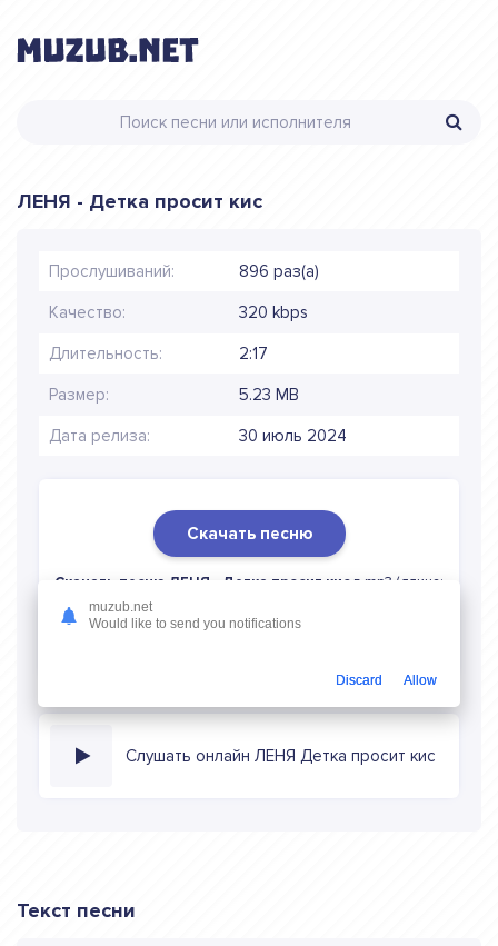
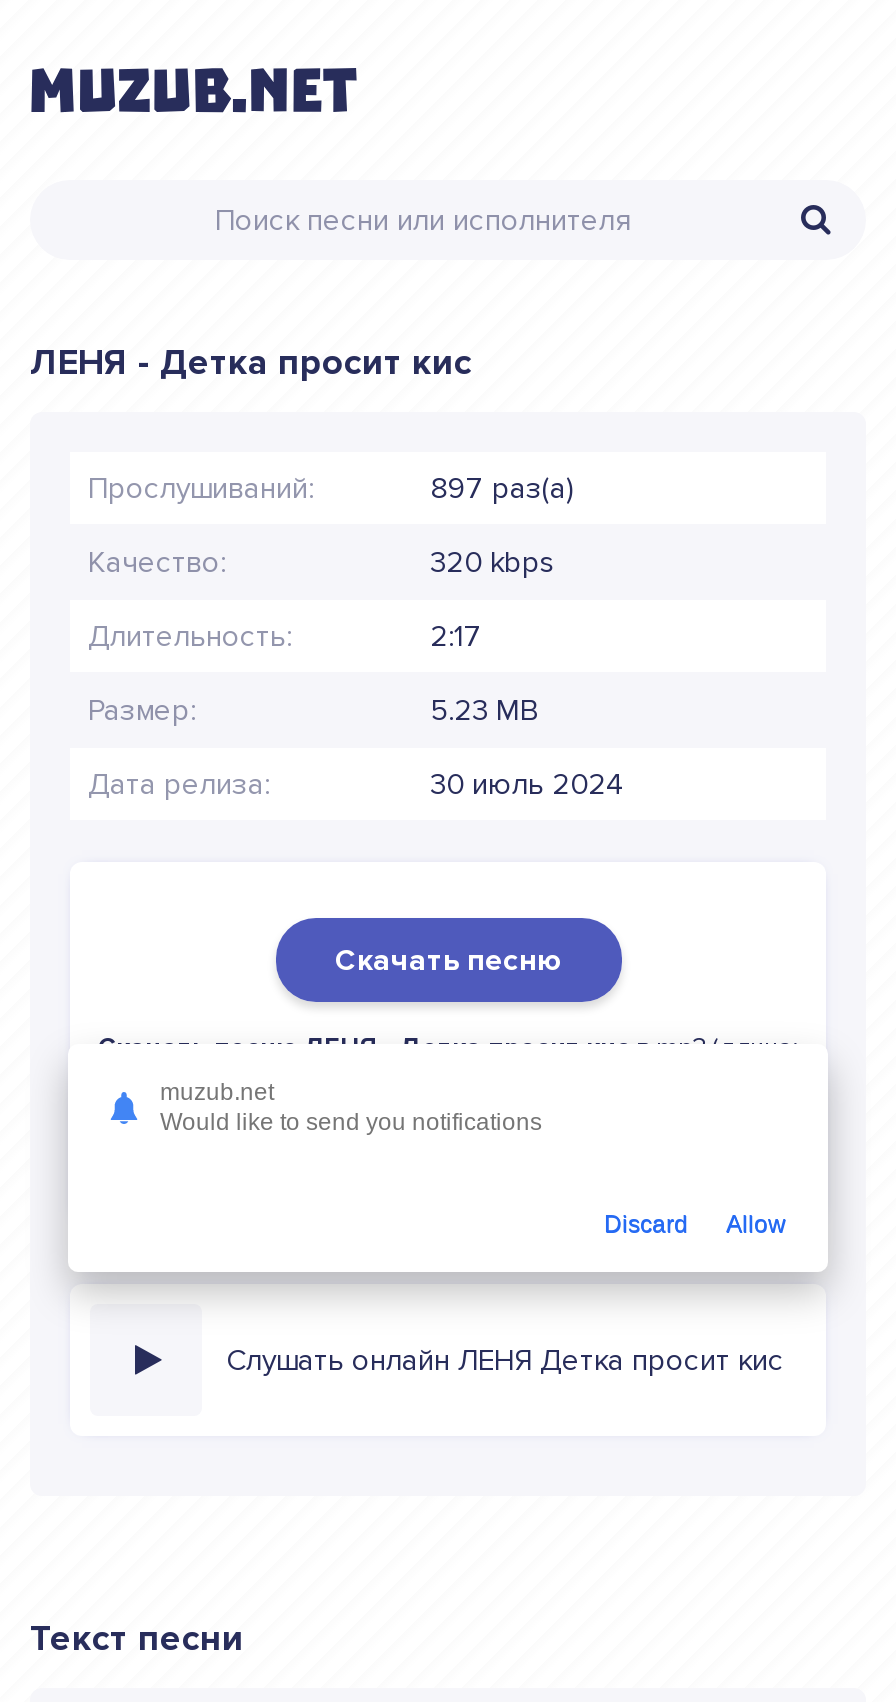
- 896 раз(а)
+ 897 раз(а)
